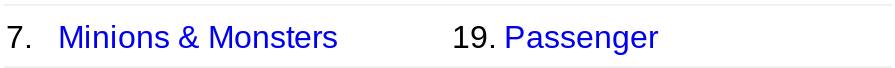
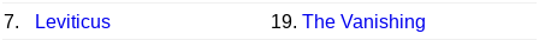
- Minions & Monsters
- 19. Passenger
+ Leviticus
+ 19. The Vanishing
